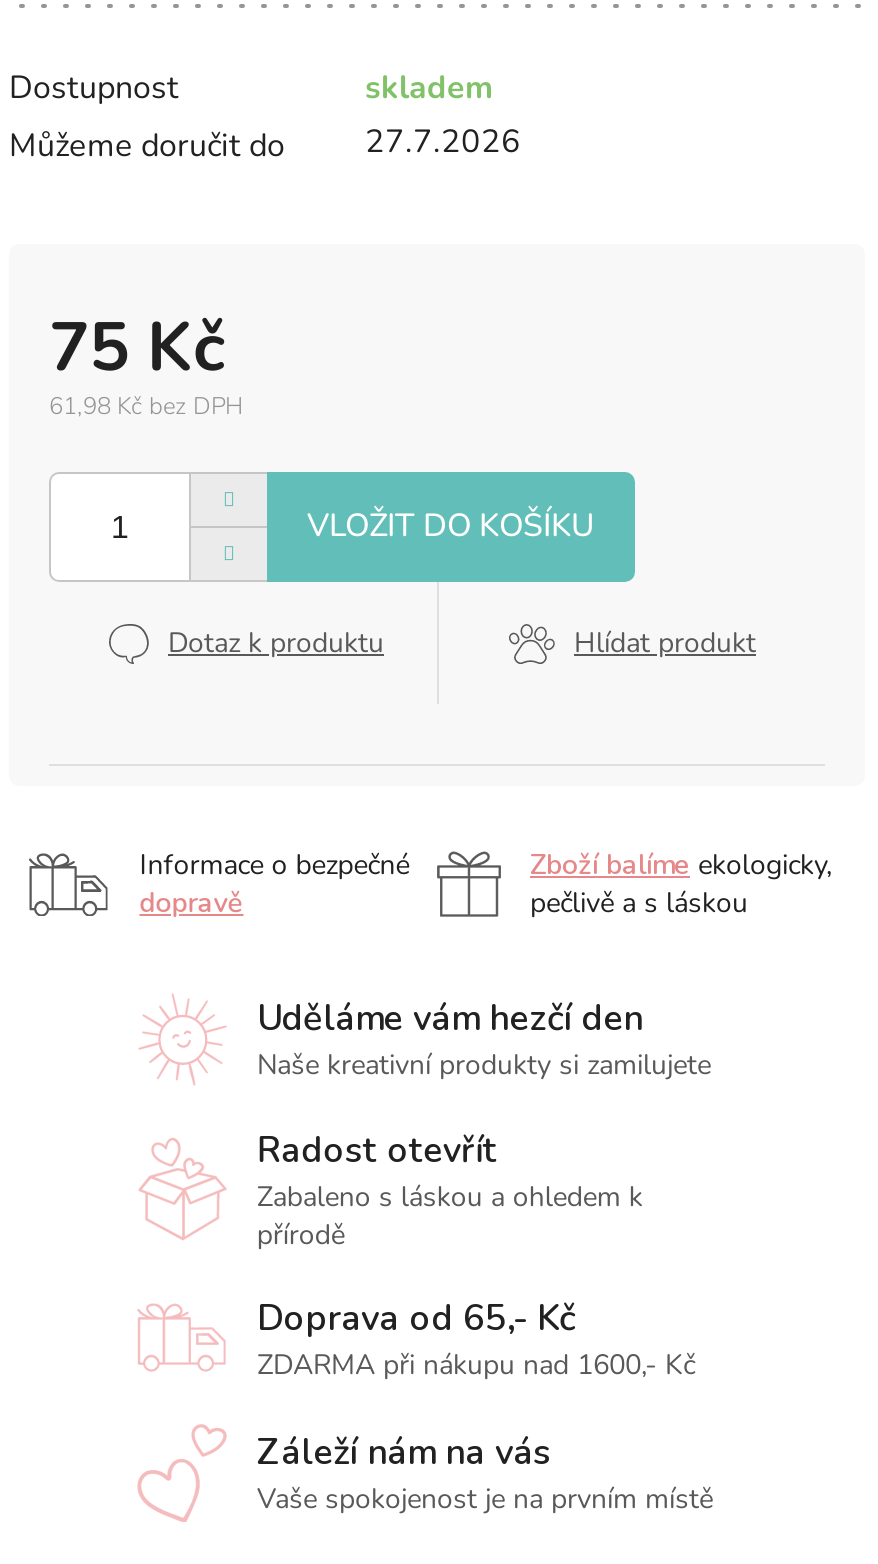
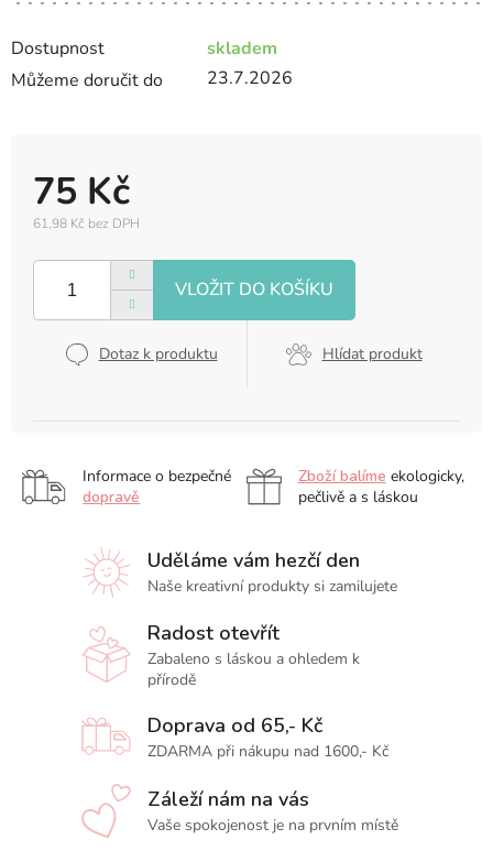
- Můžeme doručit do 27.7.2026
+ Můžeme doručit do 23.7.2026
